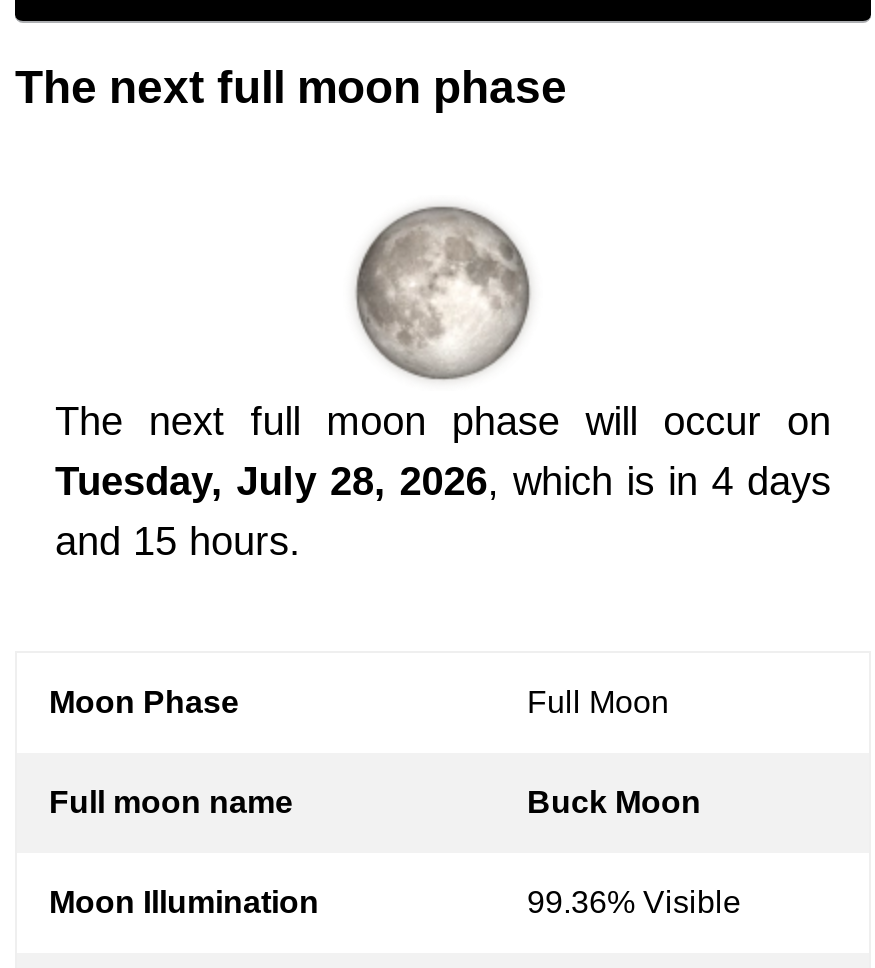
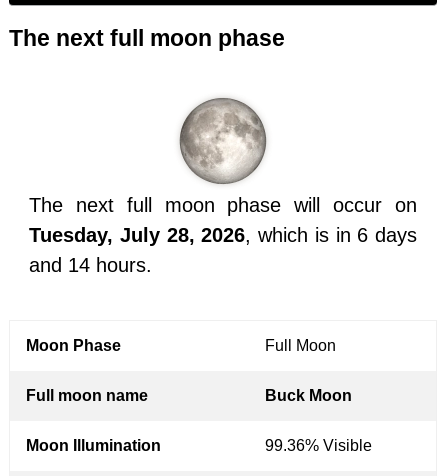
- Tuesday, July 28, 2026, which is in 4 days
+ Tuesday, July 28, 2026, which is in 6 days

- and 15 hours.
+ and 14 hours.
